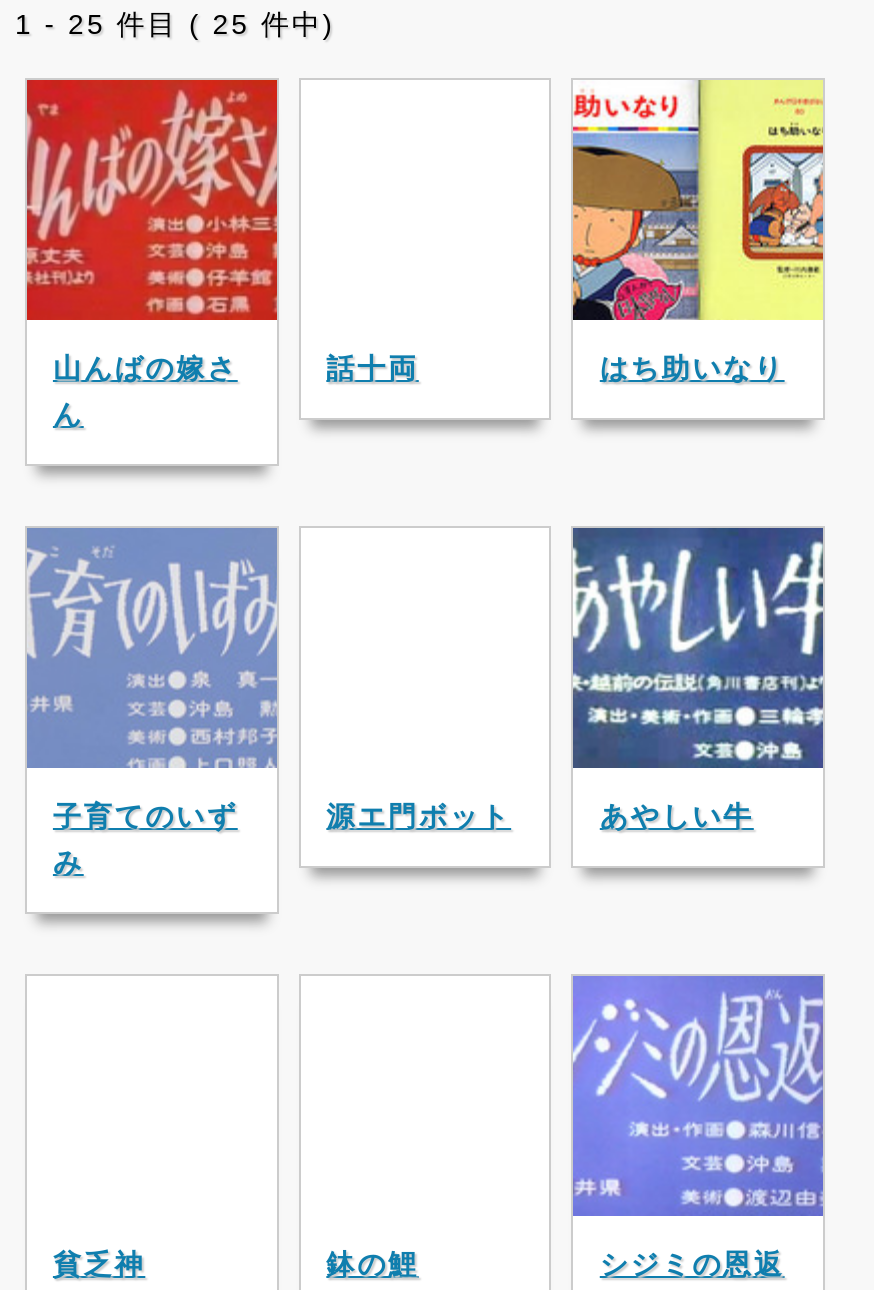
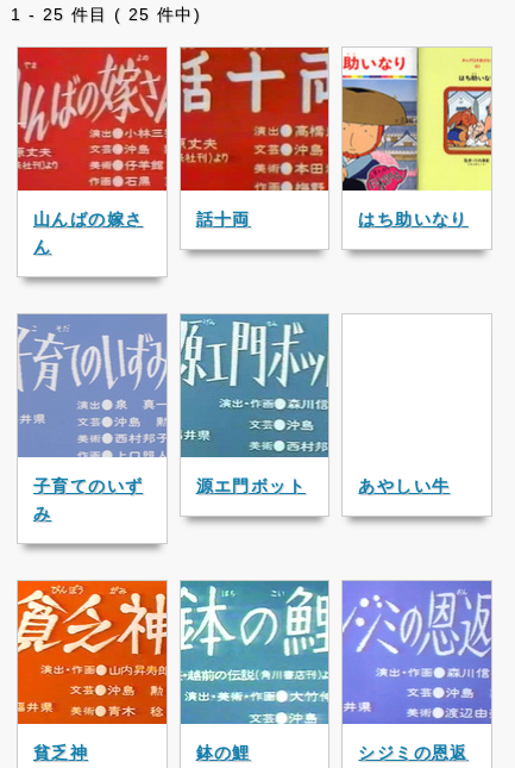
+ [image]

+ [image]

- [image]

+ [image]

+ [image]
